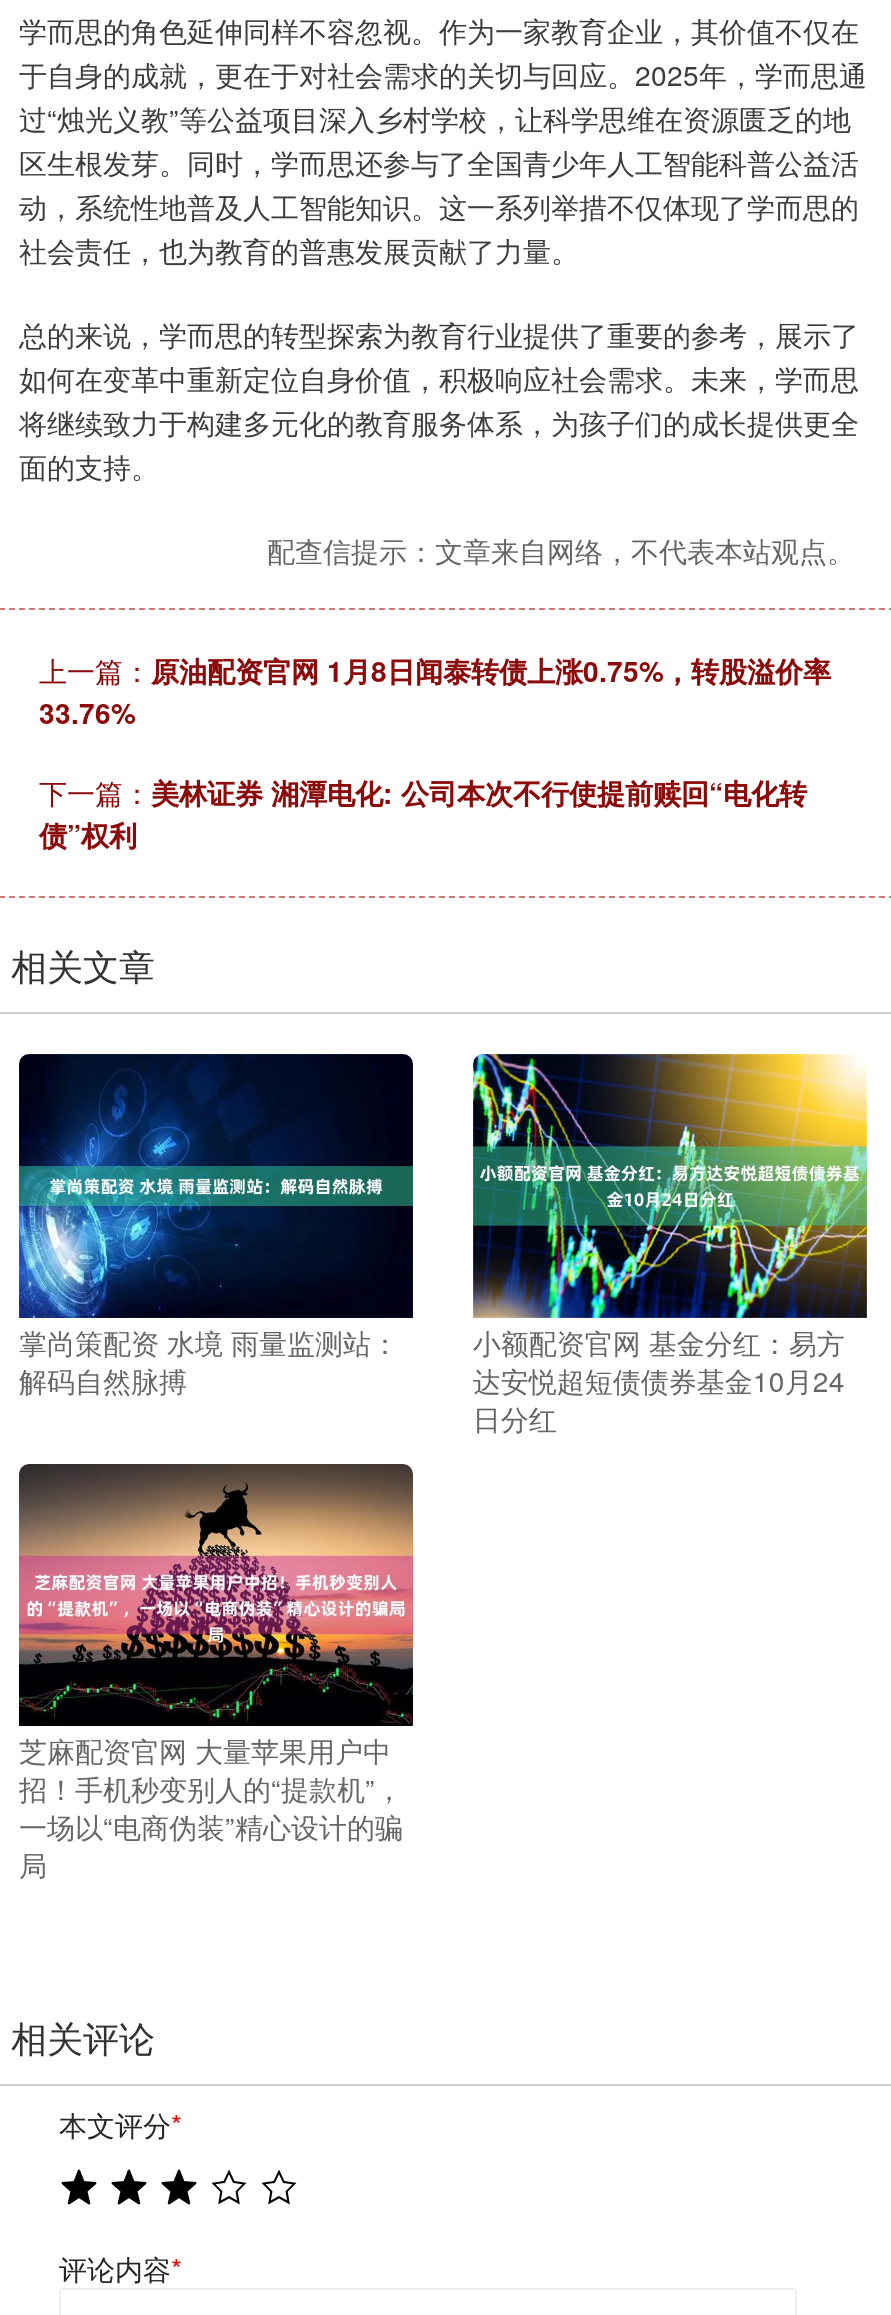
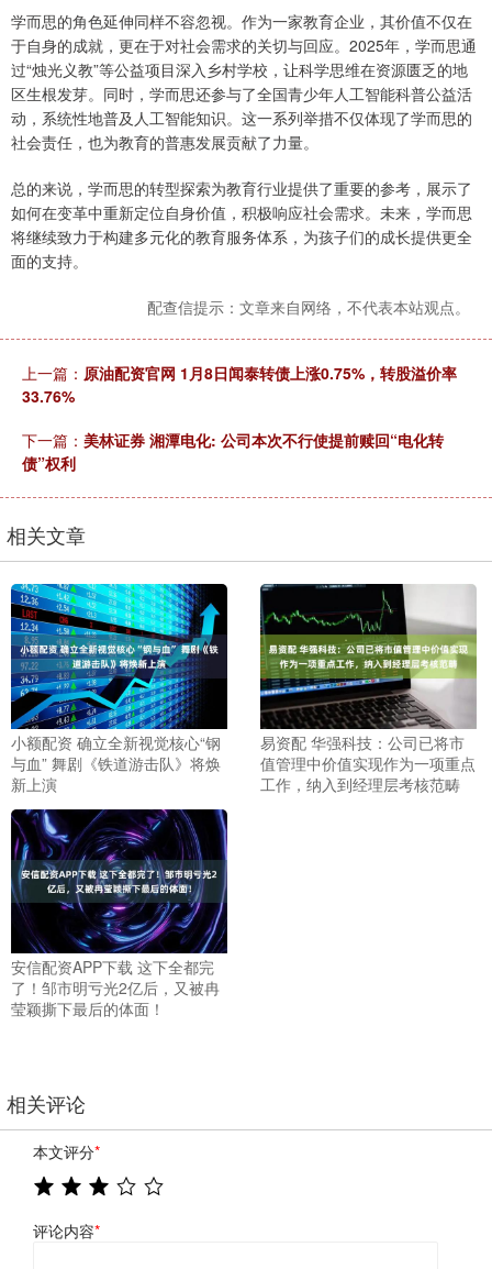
- [image]
- 掌尚策配资 水境 雨量监测站：
- 解码自然脉搏
+ [image]
+ 小额配资 确立全新视觉核心“钢
+ 与血” 舞剧《铁道游击队》将焕
+ 新上演

- [image]
- 小额配资官网 基金分红：易方
- 达安悦超短债债券基金10月24
- 日分红
+ [image]
+ 易资配 华强科技：公司已将市
+ 值管理中价值实现作为一项重点
+ 工作，纳入到经理层考核范畴

- [image]
- 芝麻配资官网 大量苹果用户中
- 招！手机秒变别人的“提款机”，
- 一场以“电商伪装”精心设计的骗
- 局
+ [image]
+ 安信配资APP下载 这下全都完
+ 了！邹市明亏光2亿后，又被冉
+ 莹颖撕下最后的体面！
